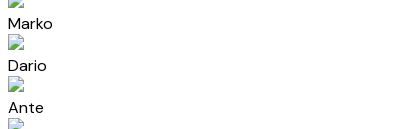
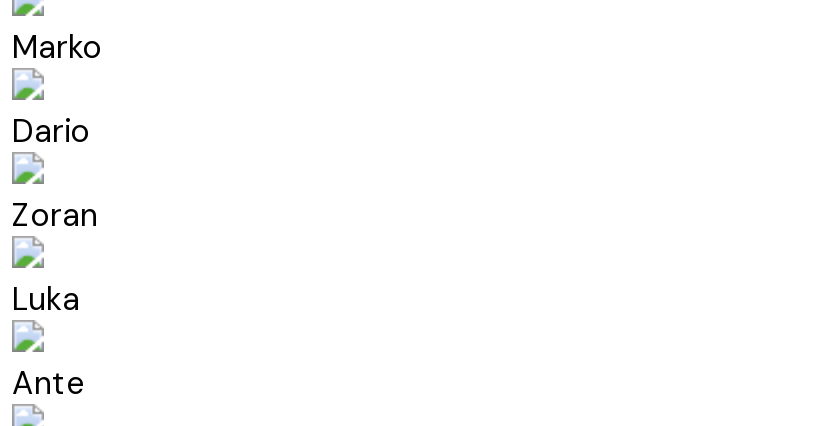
+ Zoran
+ Luka
